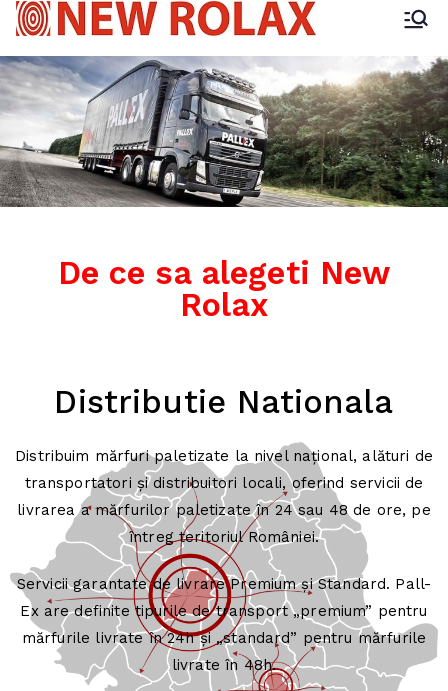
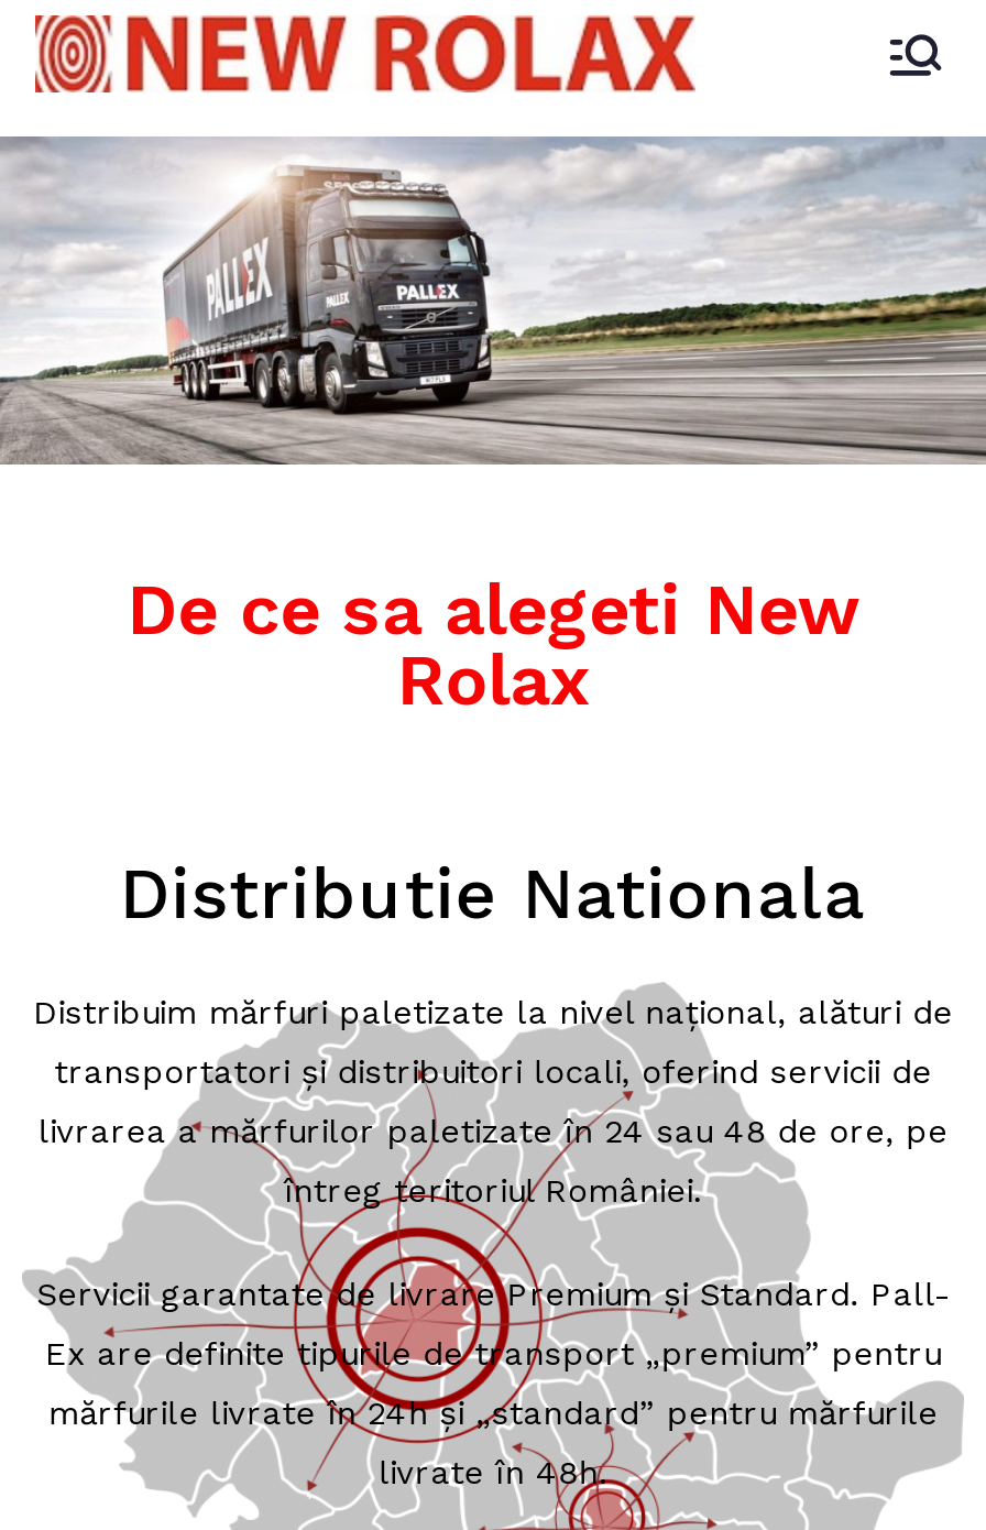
- [image]
+ [image]
